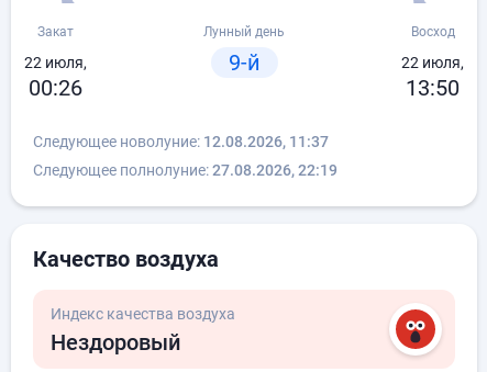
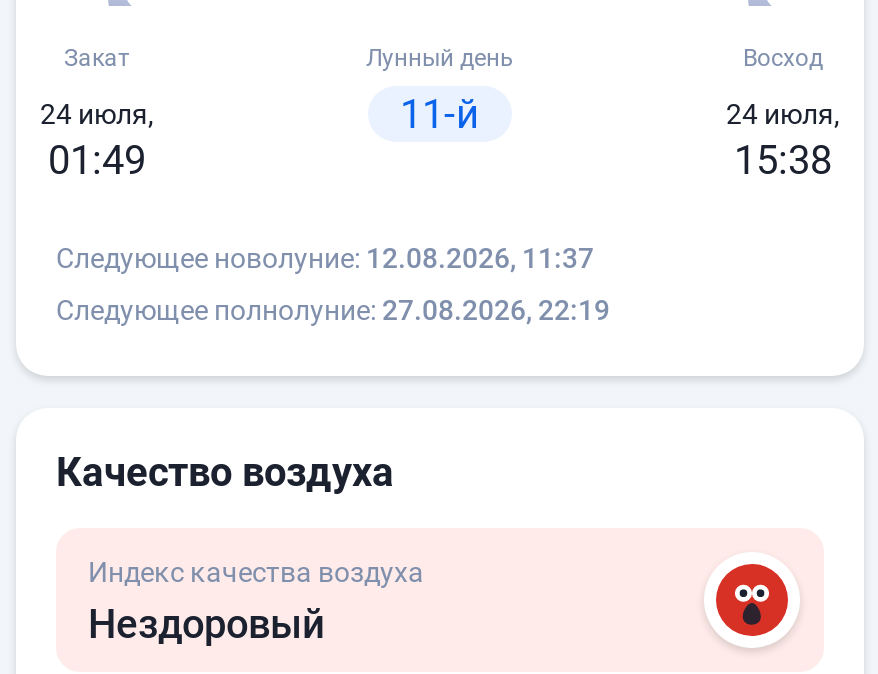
- 22 июля,
+ 24 июля,

- 9-й
+ 11-й

- 22 июля,
+ 24 июля,

- 00:26
+ 01:49

- 13:50
+ 15:38
